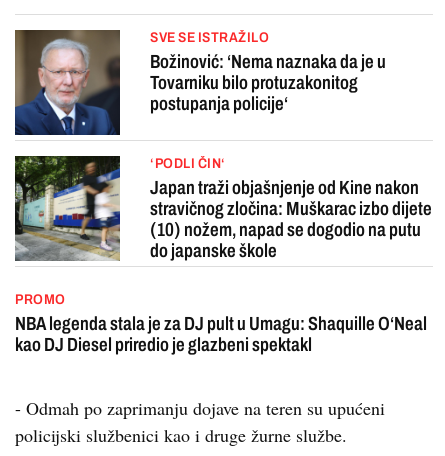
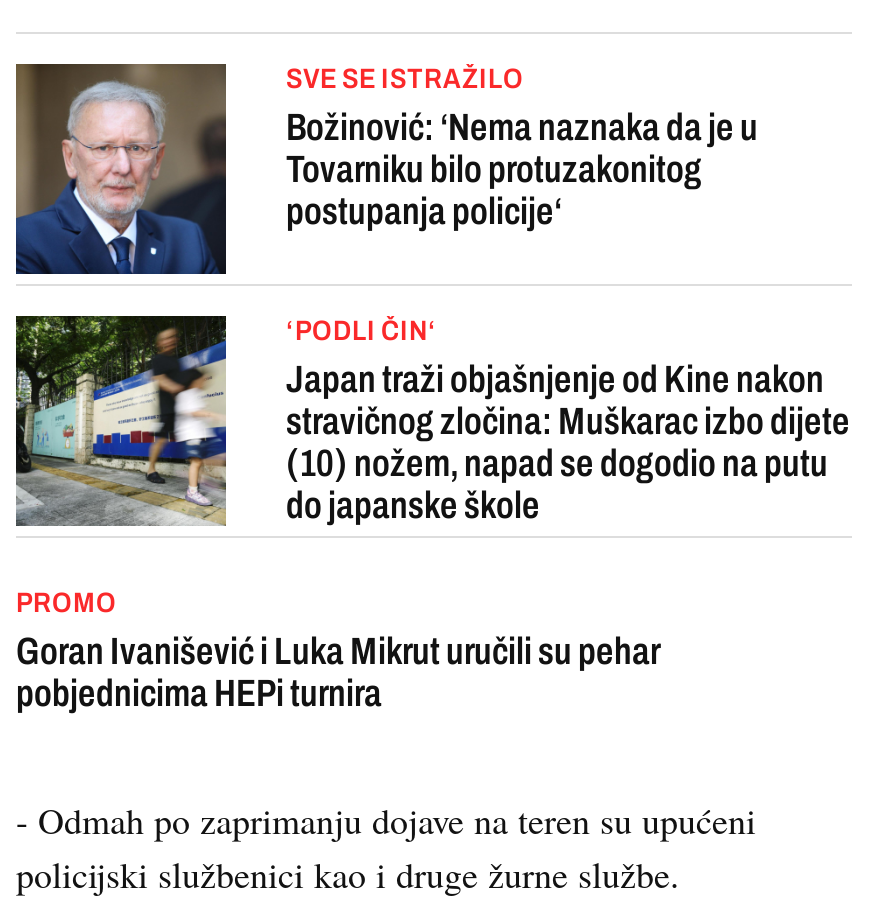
- NBA legenda stala je za DJ pult u Umagu: Shaquille O‘Neal
- kao DJ Diesel priredio je glazbeni spektakl
+ Goran Ivanišević i Luka Mikrut uručili su pehar
+ pobjednicima HEPi turnira
